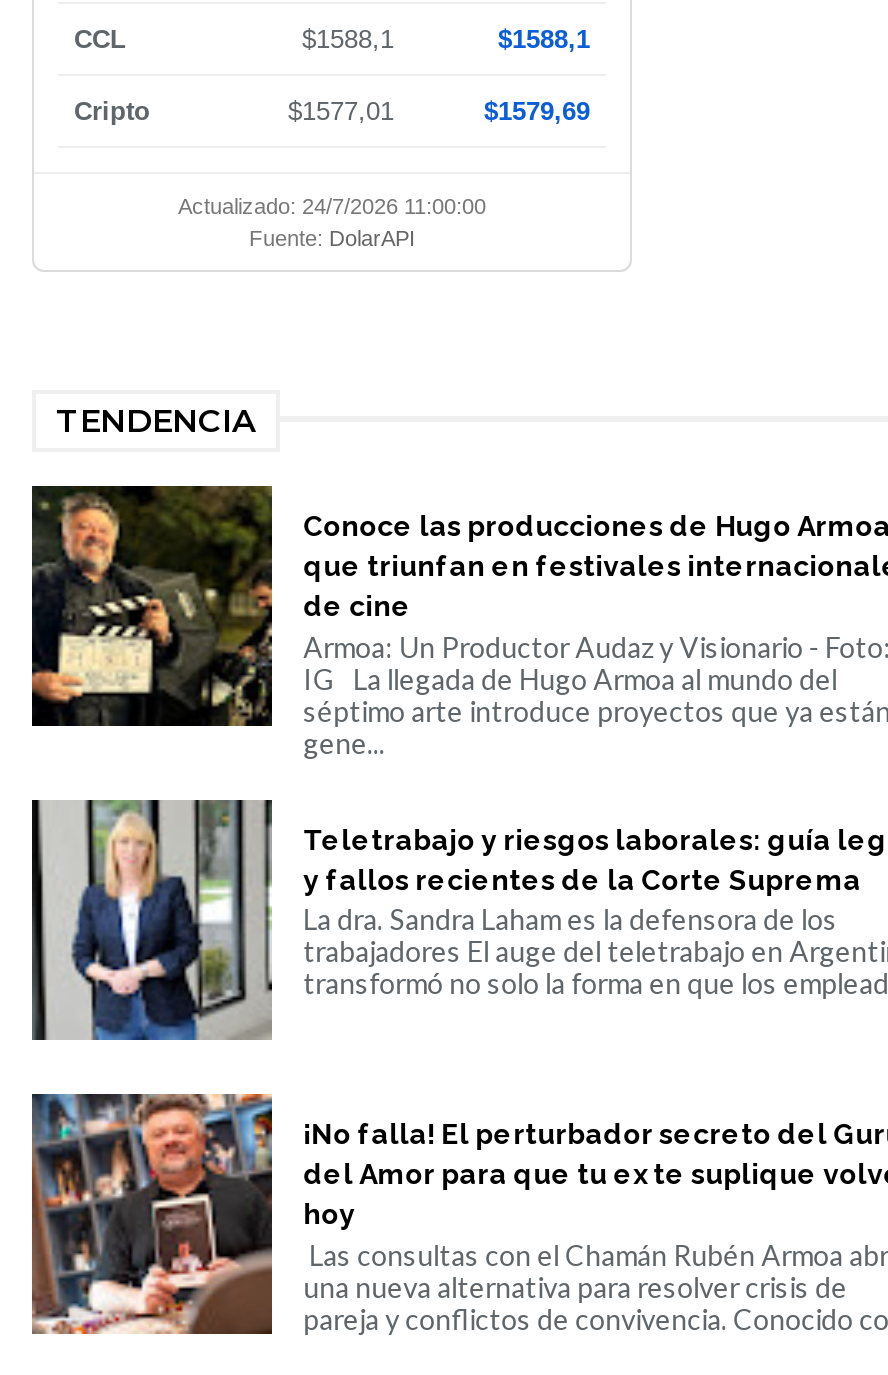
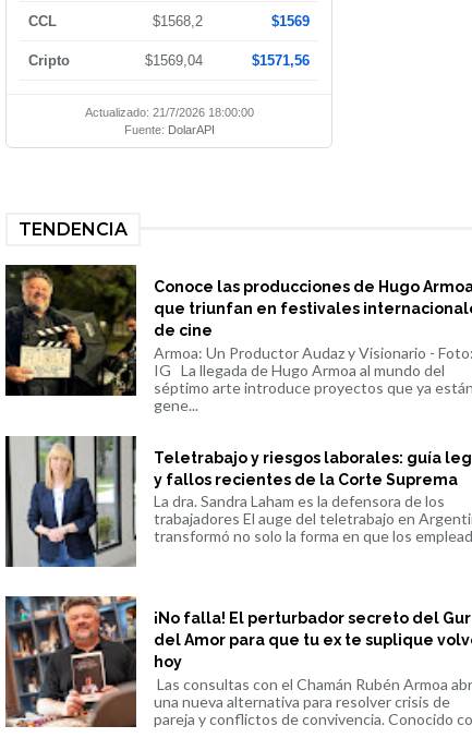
- $1588,1
+ $1568,2

- $1588,1
+ $1569

- $1577,01
+ $1569,04

- $1579,69
+ $1571,56

- Actualizado: 24/7/2026 11:00:00
+ Actualizado: 21/7/2026 18:00:00
